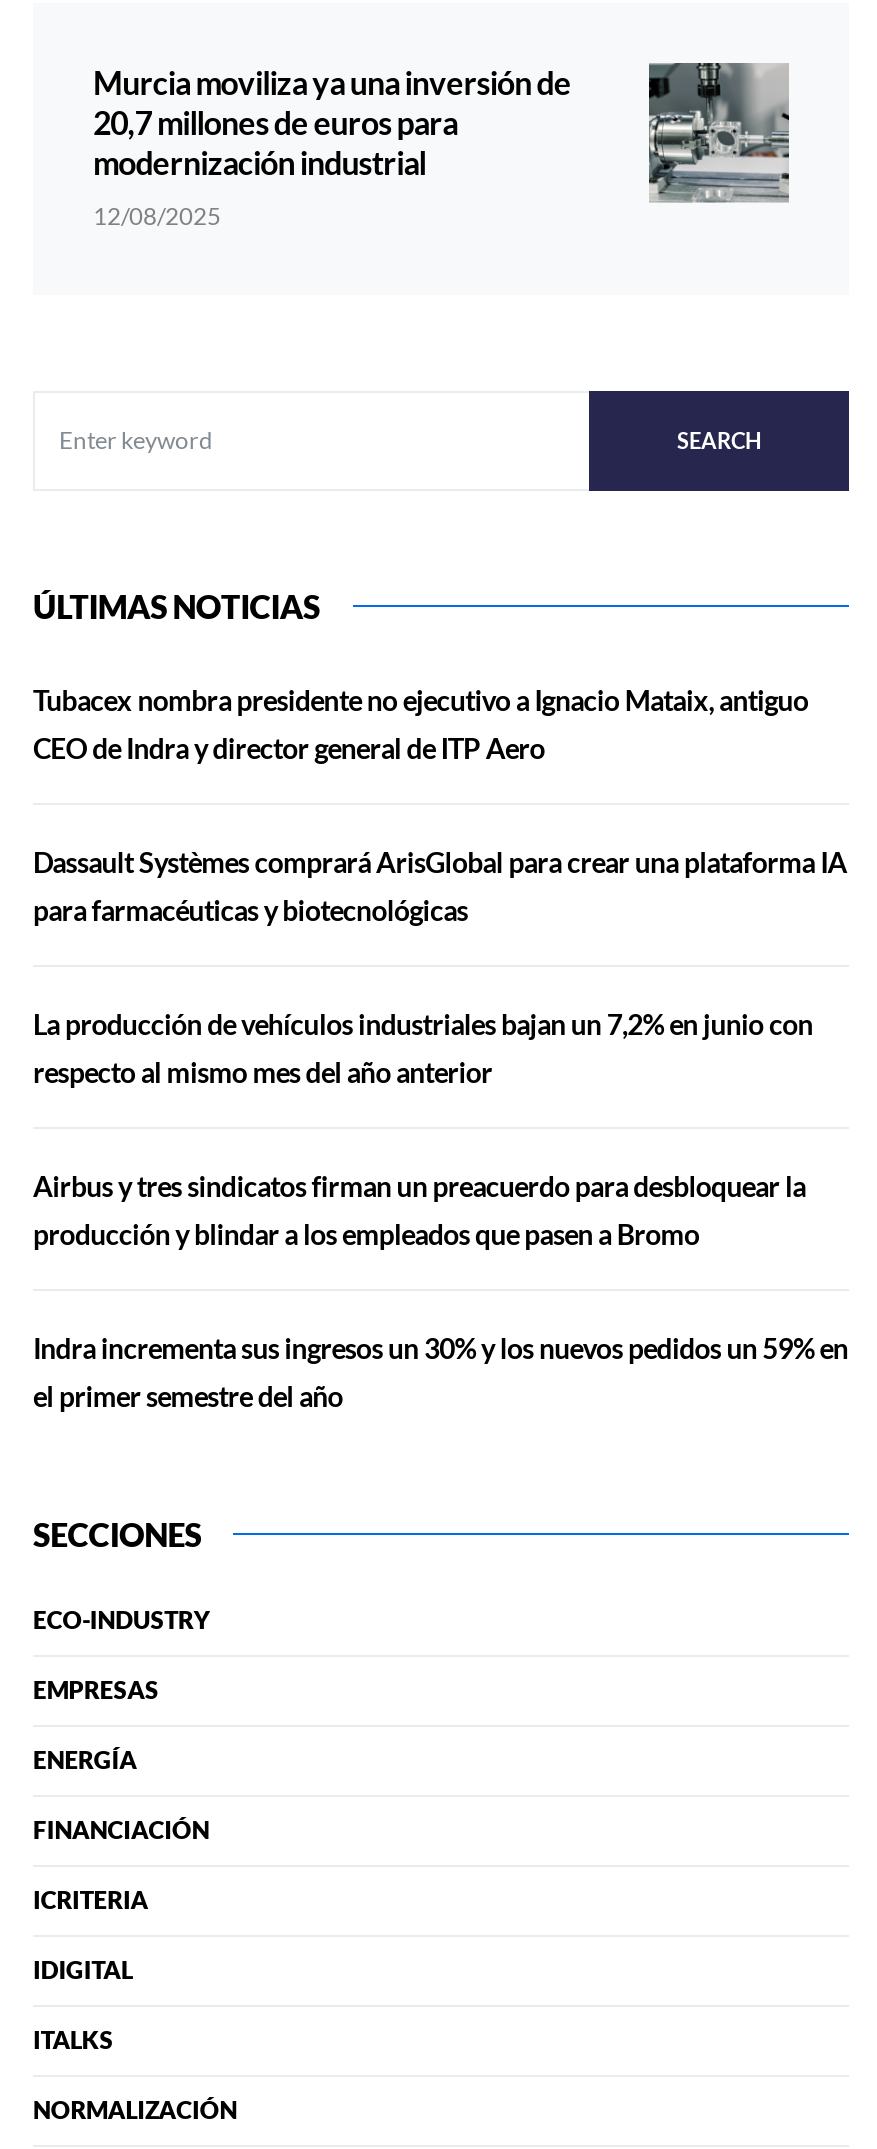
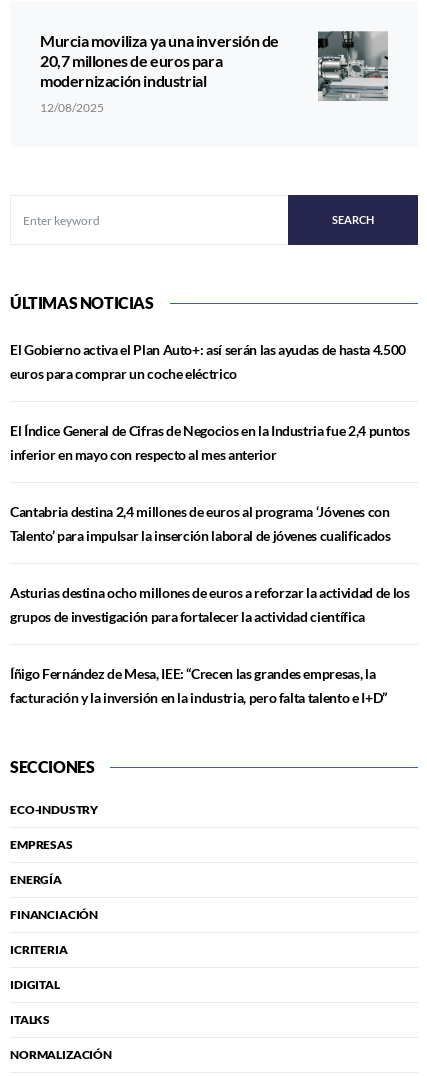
- Tubacex nombra presidente no ejecutivo a Ignacio Mataix, antiguo
- CEO de Indra y director general de ITP Aero
+ El Gobierno activa el Plan Auto+: así serán las ayudas de hasta 4.500
+ euros para comprar un coche eléctrico

- Dassault Systèmes comprará ArisGlobal para crear una plataforma IA
- para farmacéuticas y biotecnológicas
+ El Índice General de Cifras de Negocios en la Industria fue 2,4 puntos
+ inferior en mayo con respecto al mes anterior

- La producción de vehículos industriales bajan un 7,2% en junio con
- respecto al mismo mes del año anterior
+ Cantabria destina 2,4 millones de euros al programa ‘Jóvenes con
+ Talento’ para impulsar la inserción laboral de jóvenes cualificados

- Airbus y tres sindicatos firman un preacuerdo para desbloquear la
- producción y blindar a los empleados que pasen a Bromo
+ Asturias destina ocho millones de euros a reforzar la actividad de los
+ grupos de investigación para fortalecer la actividad científica

- Indra incrementa sus ingresos un 30% y los nuevos pedidos un 59% en
- el primer semestre del año
+ Íñigo Fernández de Mesa, IEE: “Crecen las grandes empresas, la
+ facturación y la inversión en la industria, pero falta talento e I+D”
